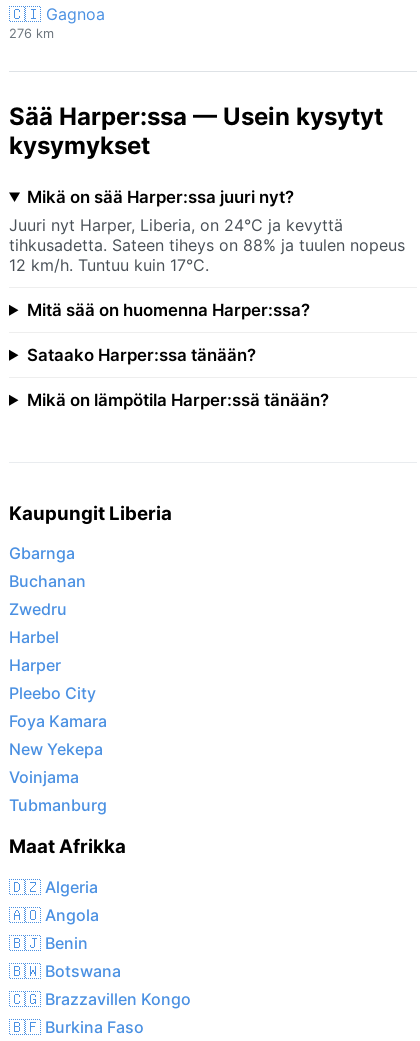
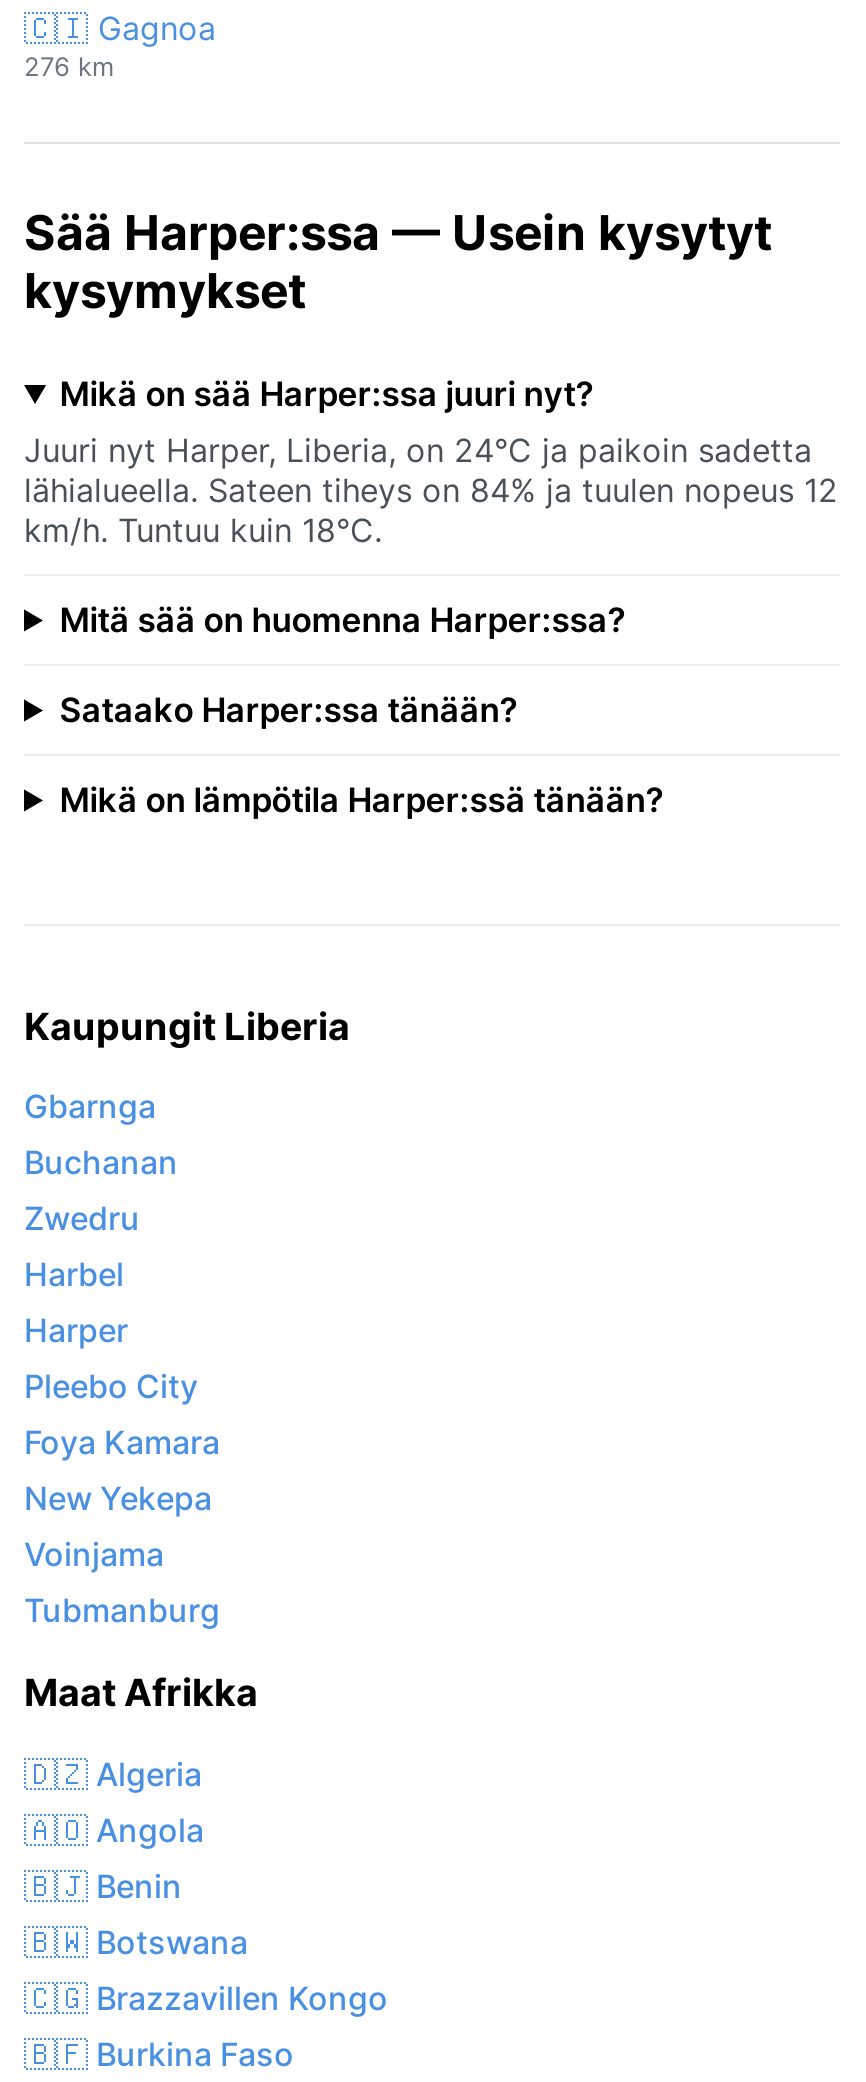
- Juuri nyt Harper, Liberia, on 24°C ja kevyttä
- tihkusadetta. Sateen tiheys on 88% ja tuulen nopeus
- 12 km/h. Tuntuu kuin 17°C.
+ Juuri nyt Harper, Liberia, on 24°C ja paikoin sadetta
+ lähialueella. Sateen tiheys on 84% ja tuulen nopeus 12
+ km/h. Tuntuu kuin 18°C.
